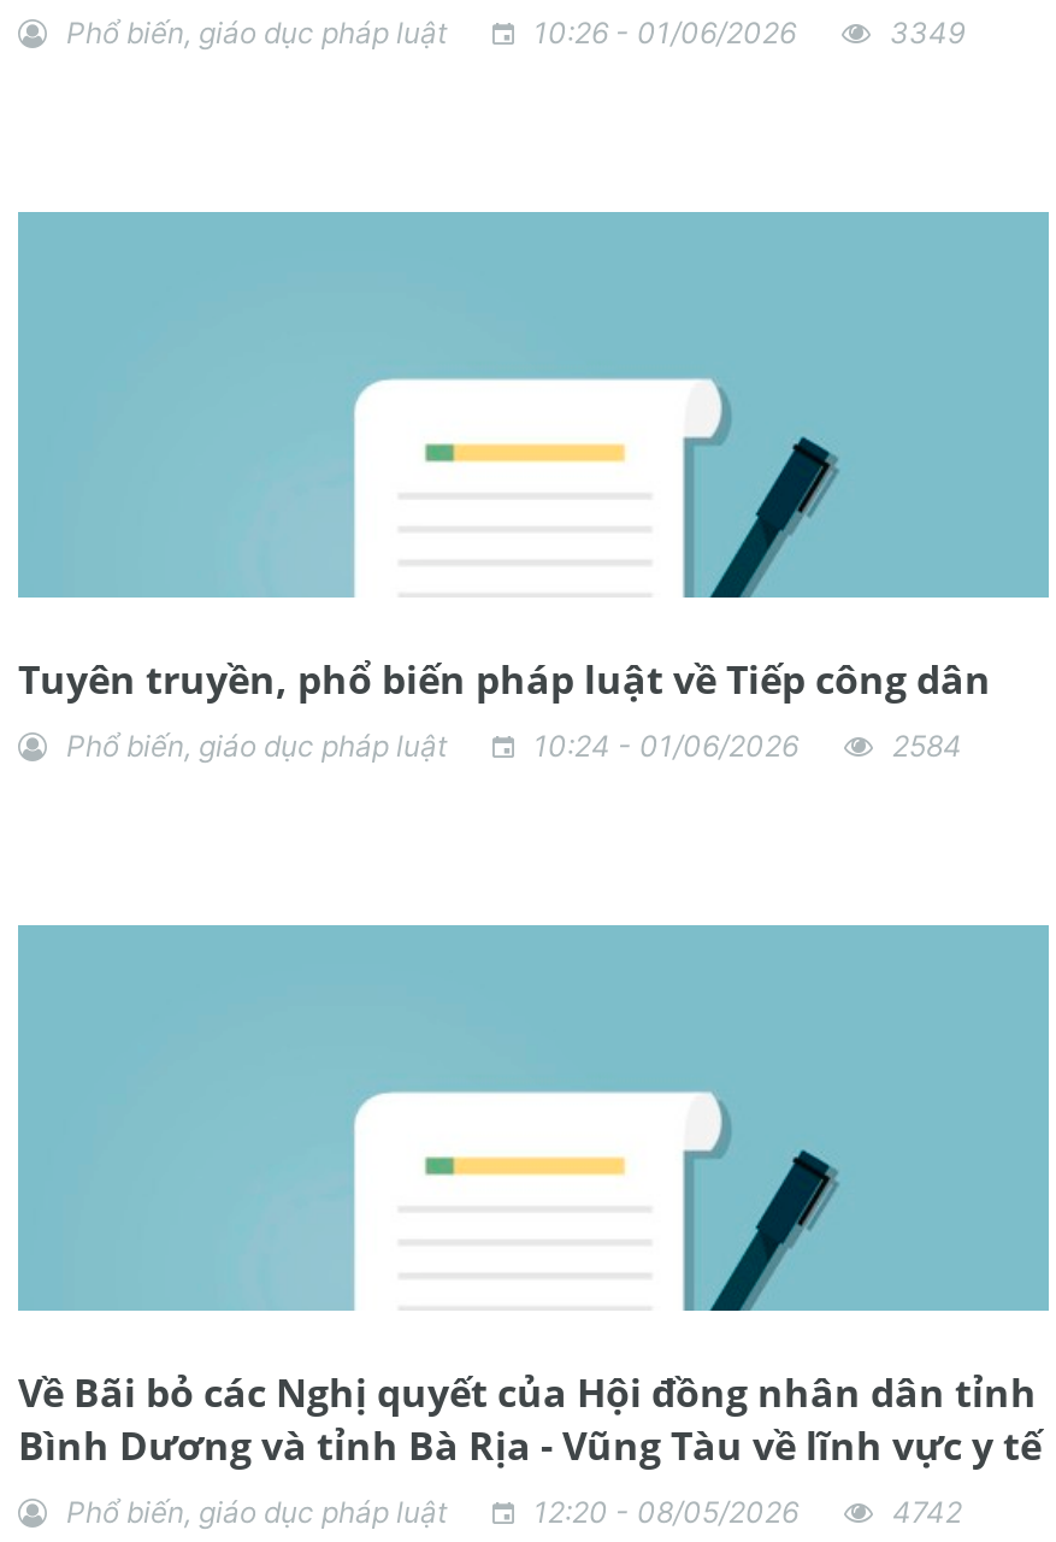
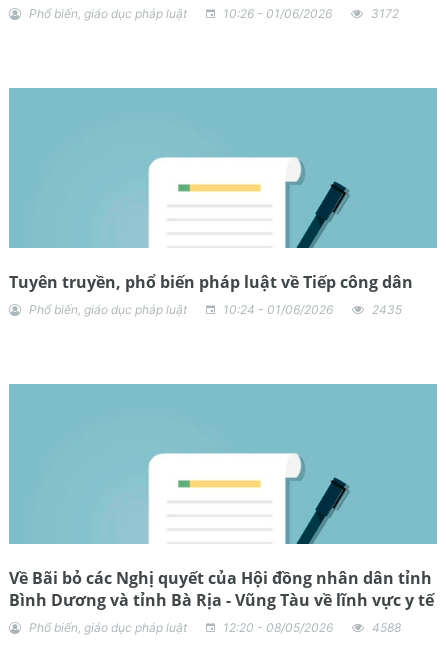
- 3349
+ 3172

- 2584
+ 2435

- 4742
+ 4588
